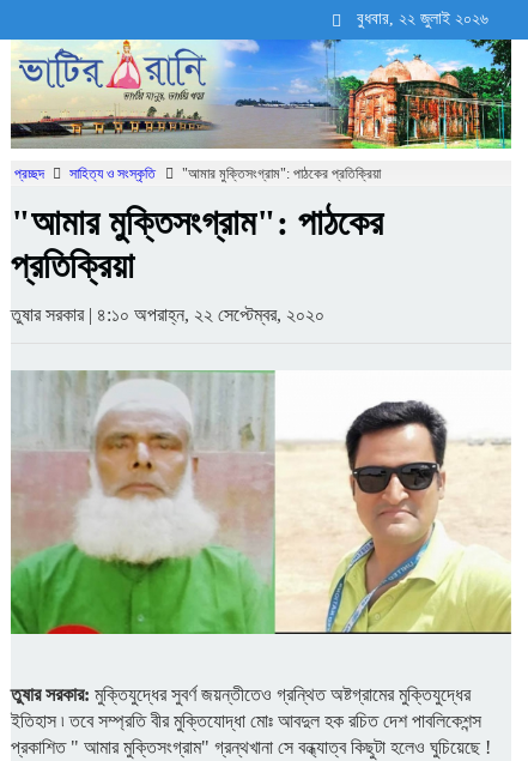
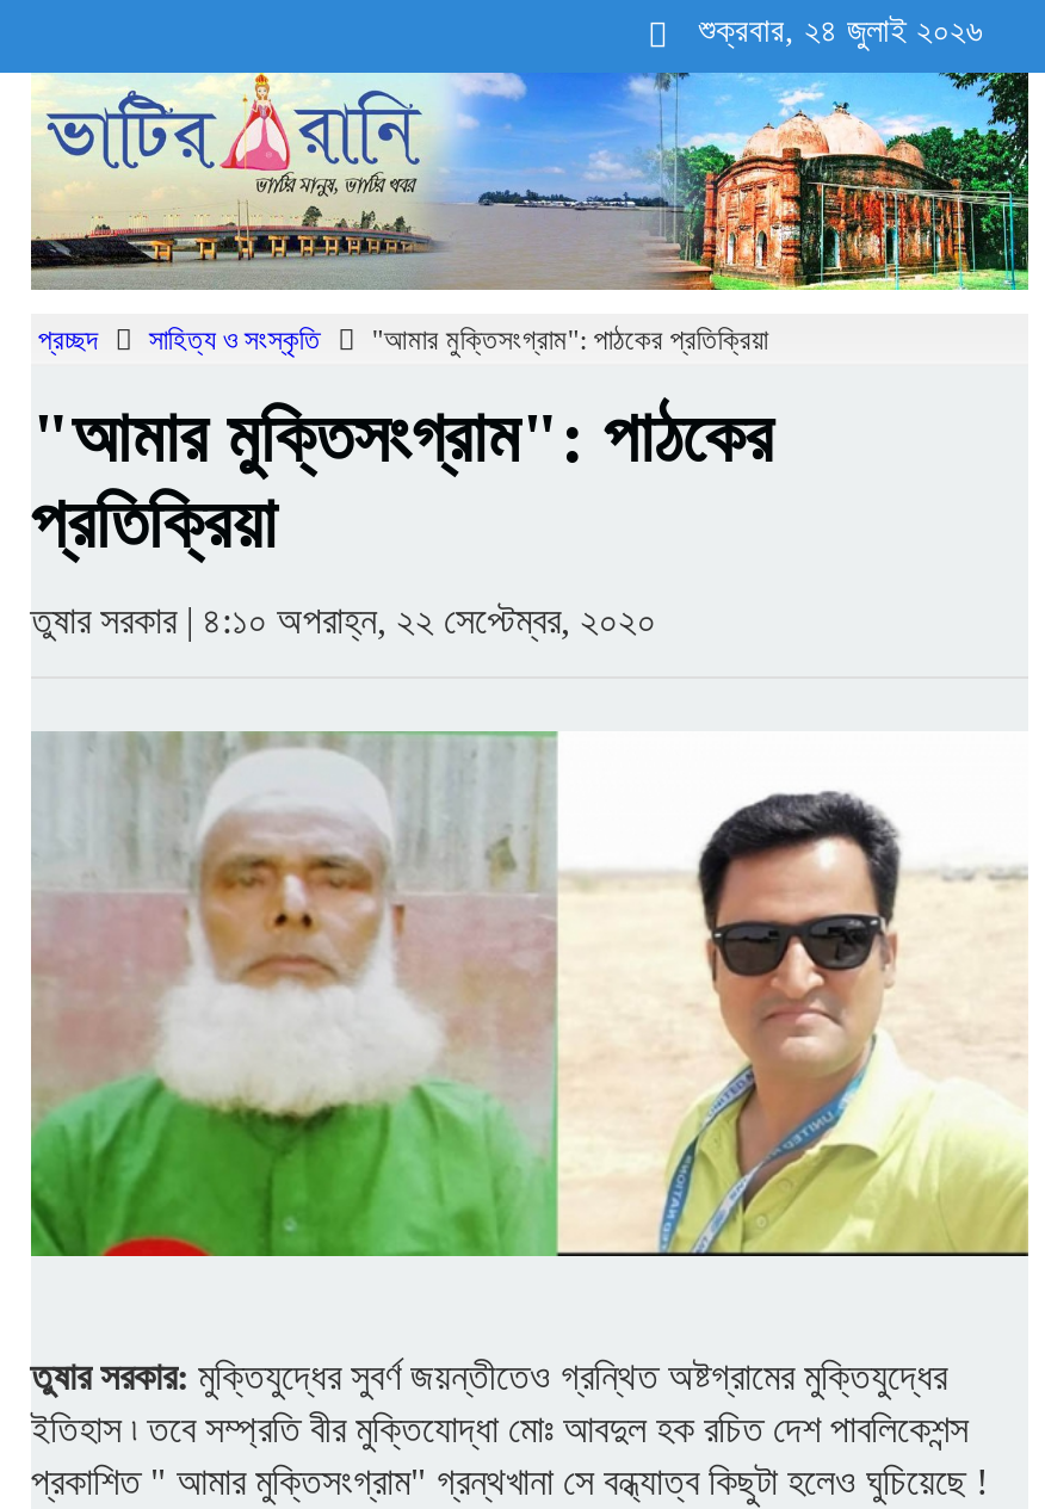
- বুধবার, ২২ জুলাই ২০২৬
+ শুক্রবার, ২৪ জুলাই ২০২৬
